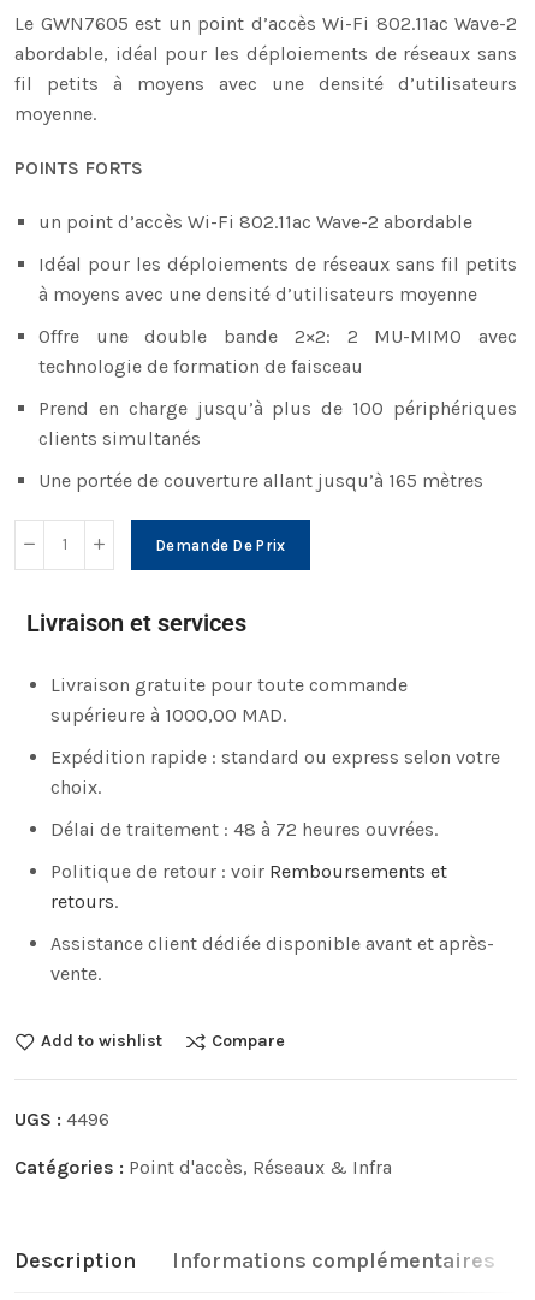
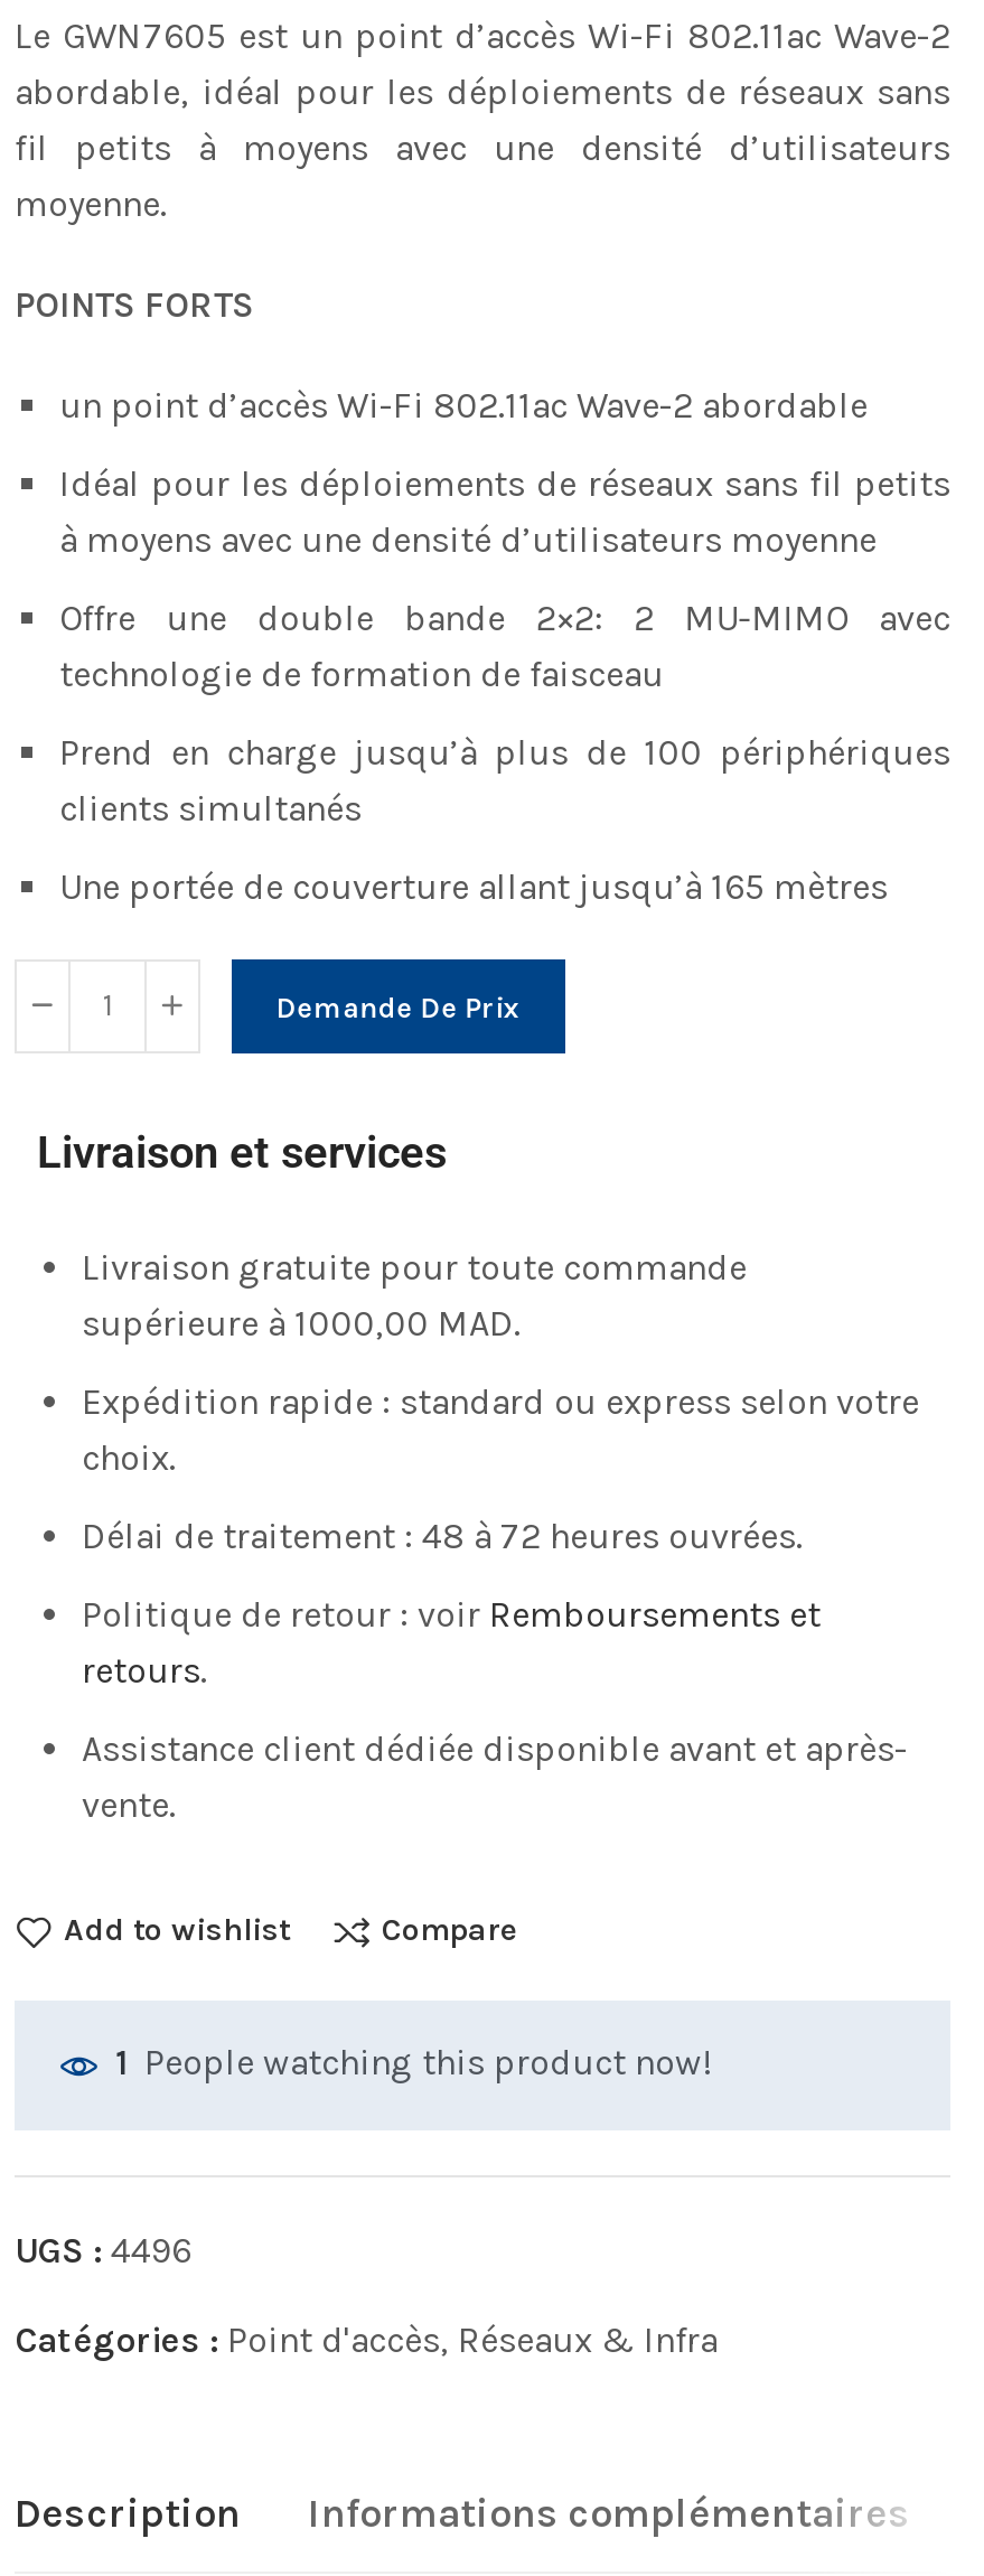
+ 1 People watching this product now!
